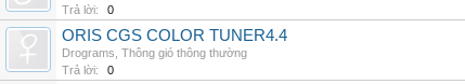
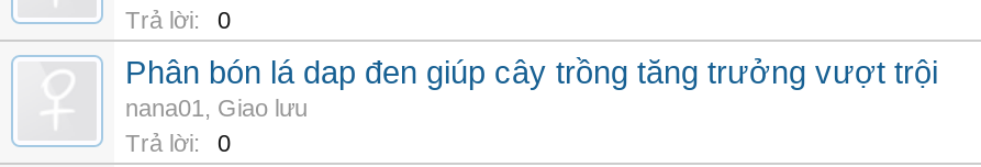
- ORIS CGS COLOR TUNER4.4
- Drograms, Thông gió thông thường
+ Phân bón lá dap đen giúp cây trồng tăng trưởng vượt trội
+ nana01, Giao lưu
